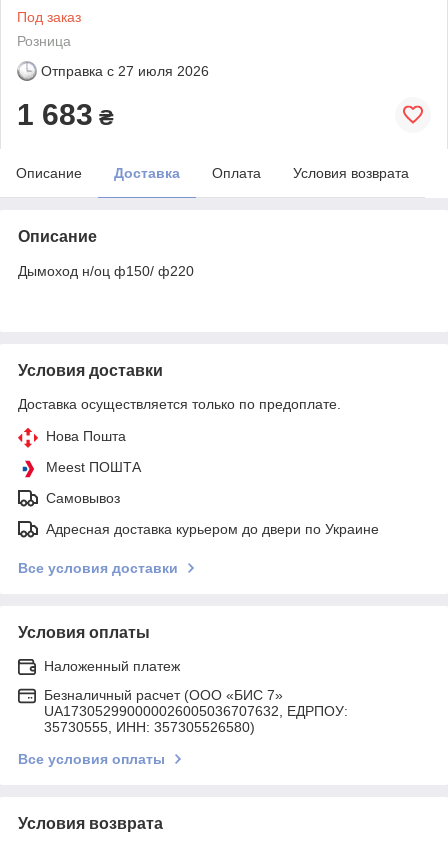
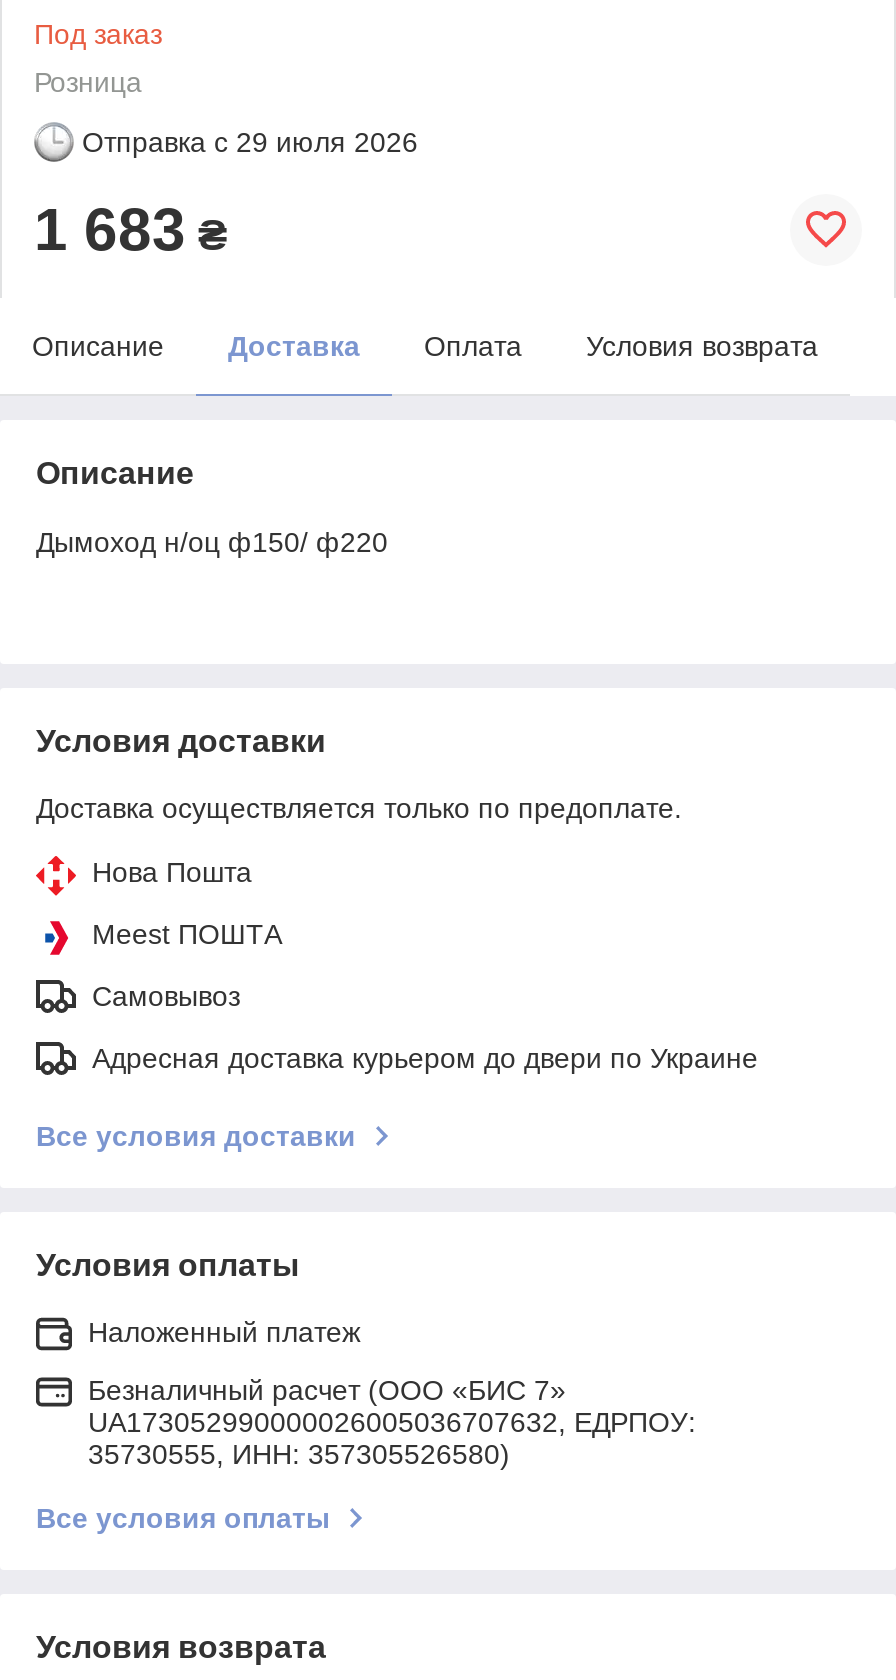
- Отправка с 27 июля 2026
+ Отправка с 29 июля 2026
